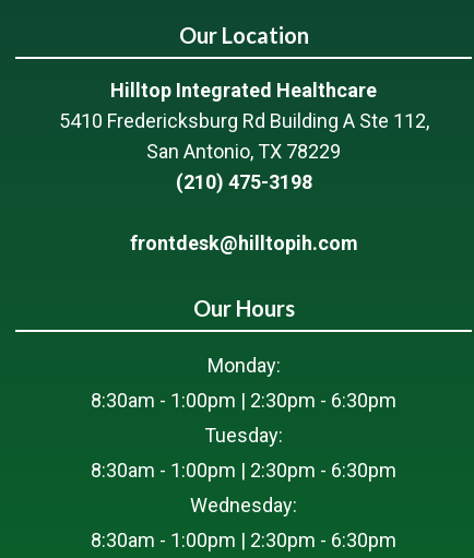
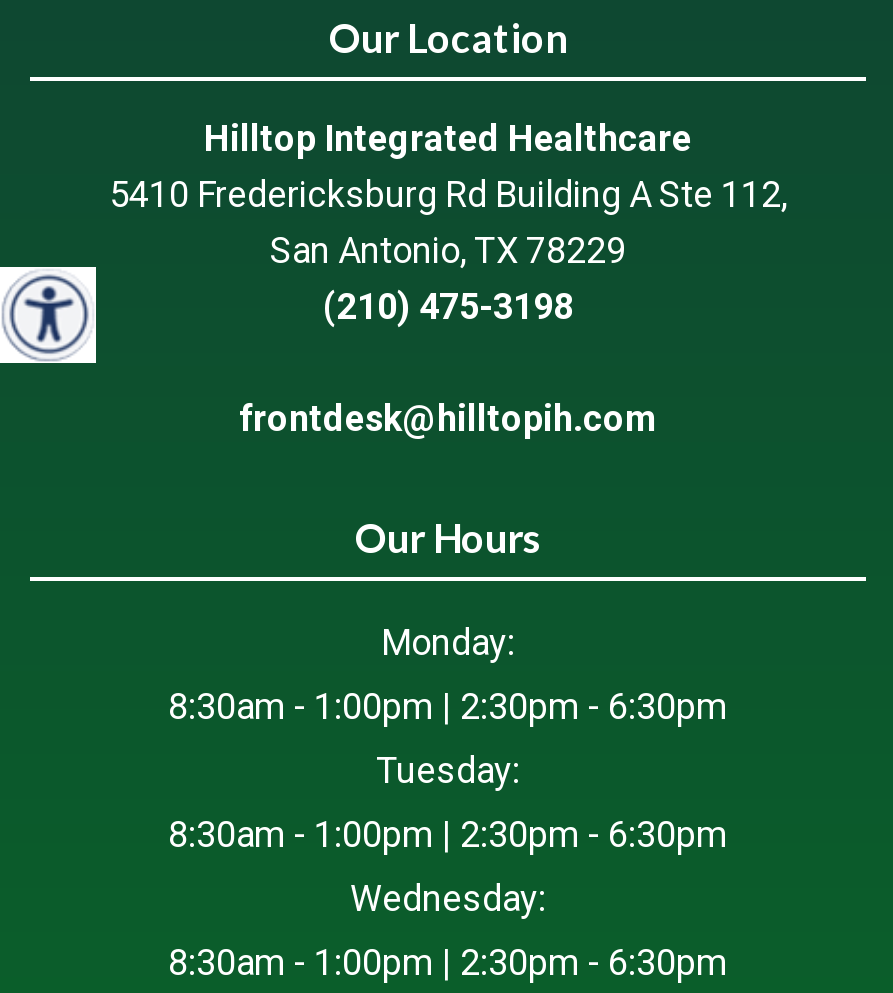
+ [image]
